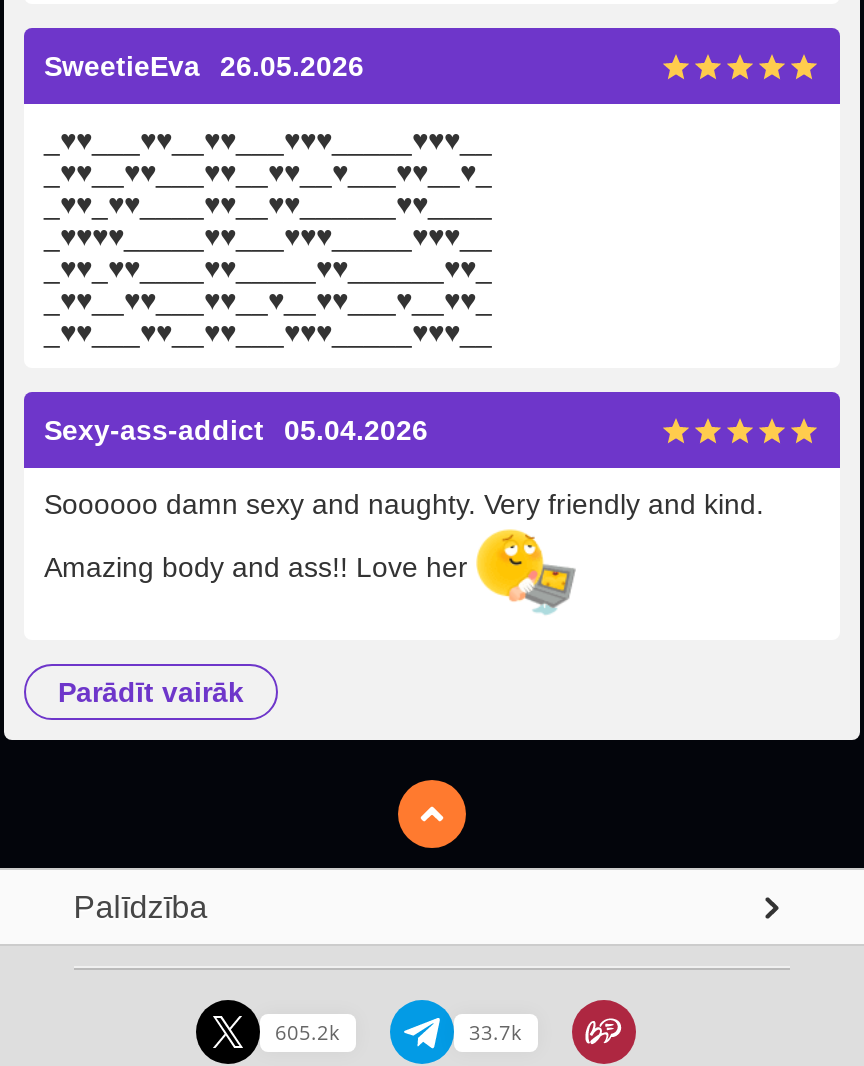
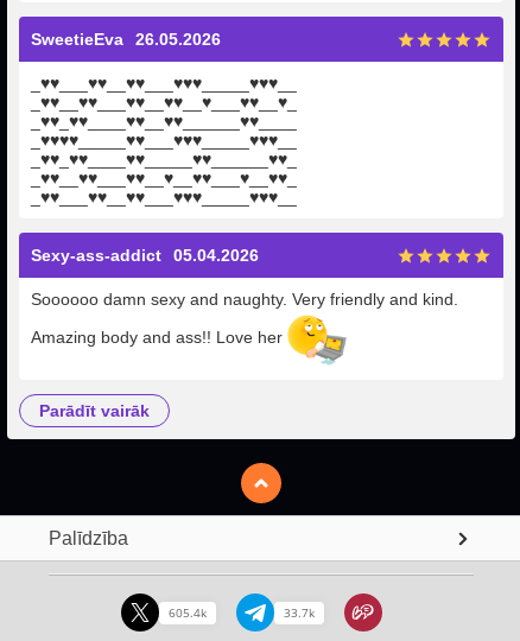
- 605.2k
+ 605.4k
